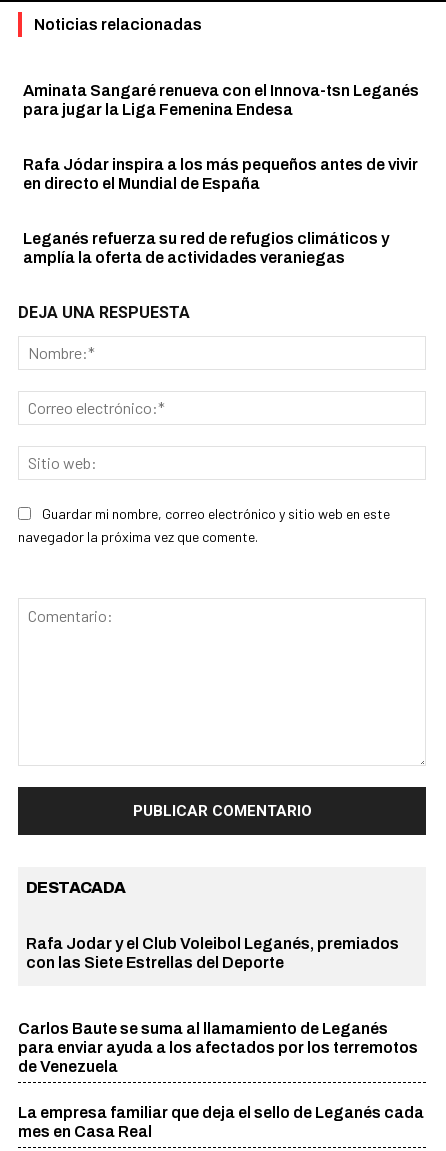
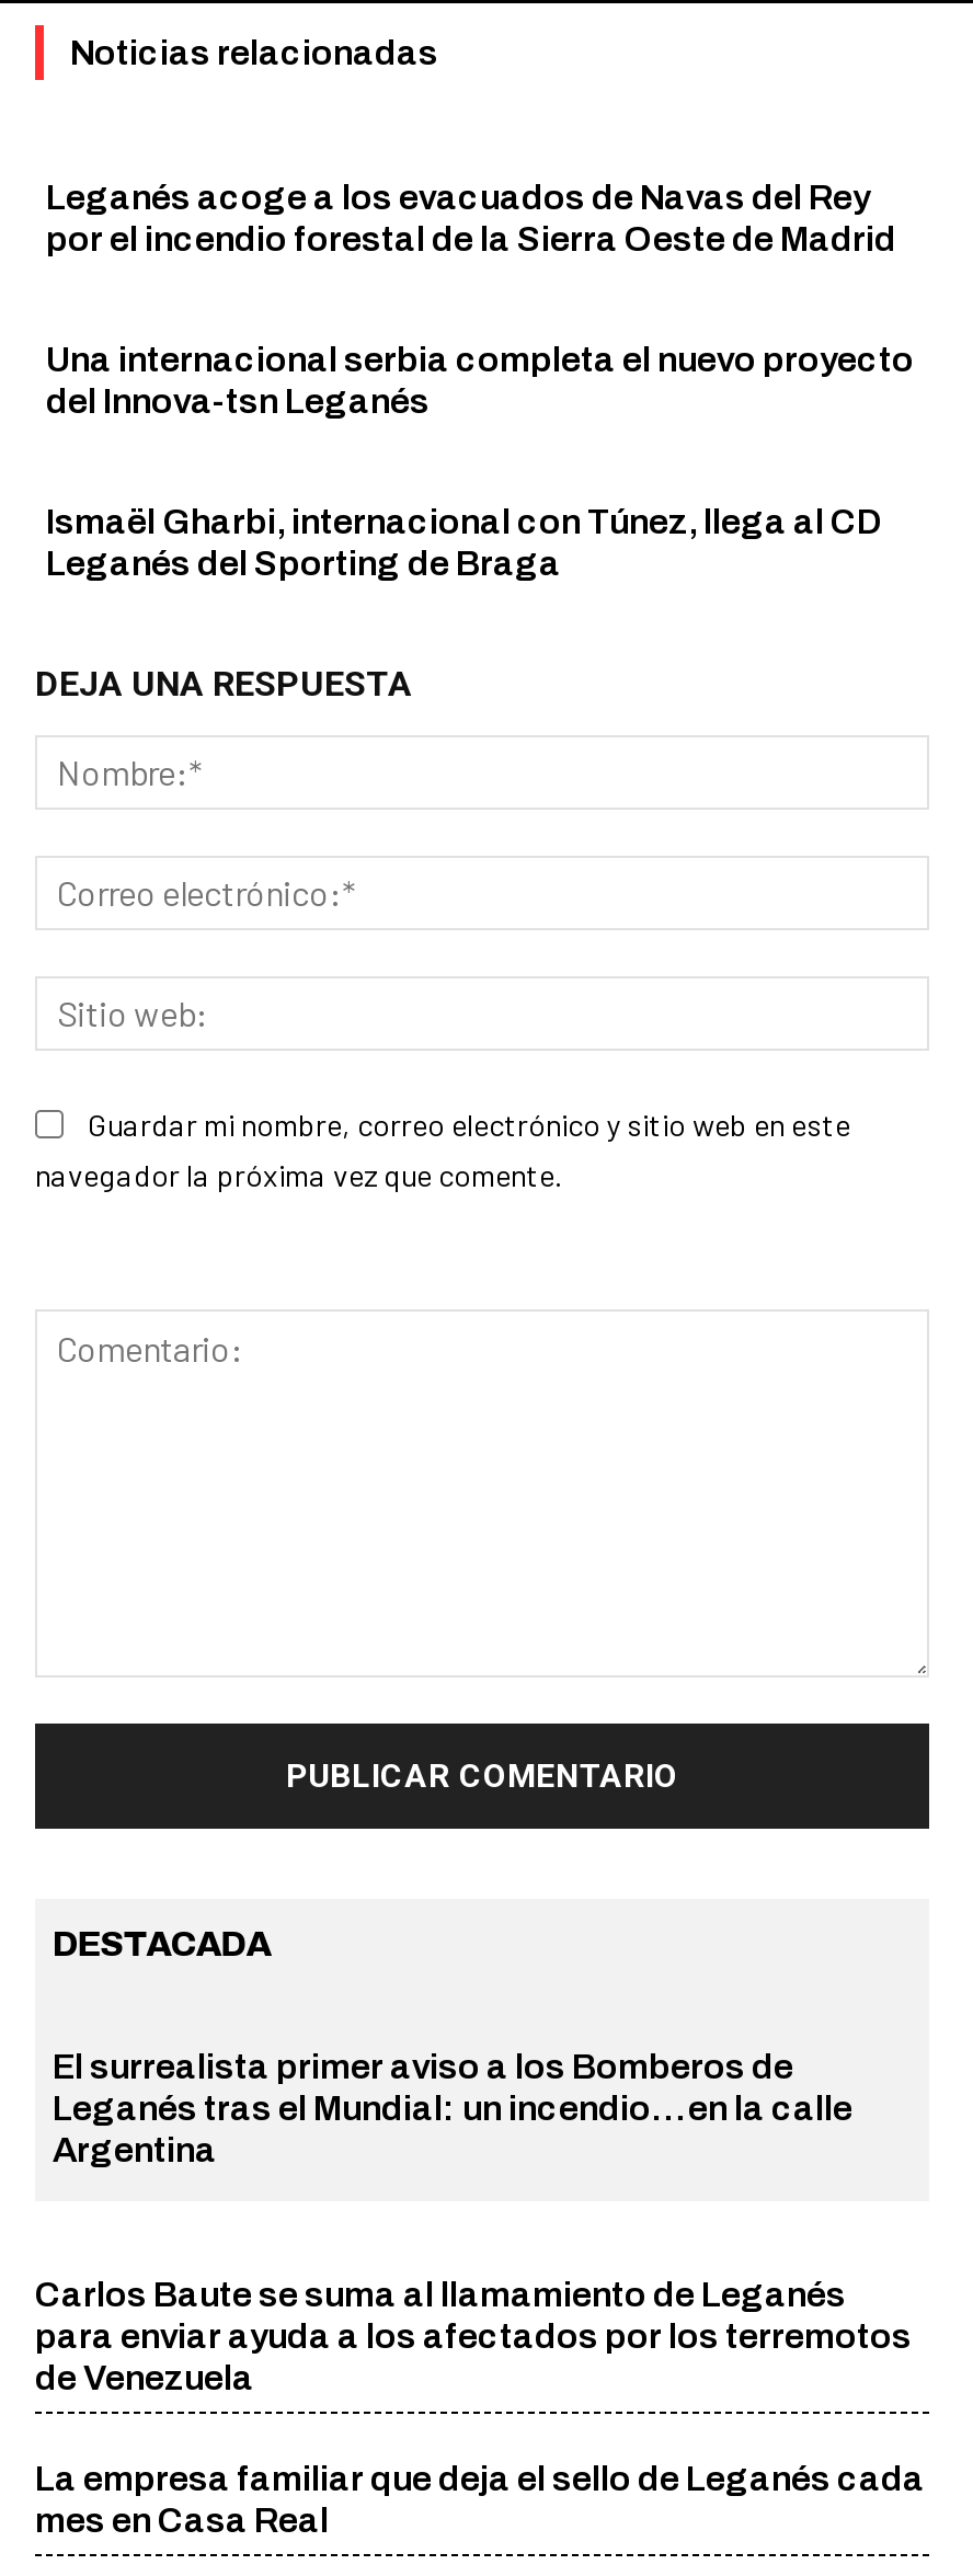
- Aminata Sangaré renueva con el Innova-tsn Leganés
- para jugar la Liga Femenina Endesa
+ Leganés acoge a los evacuados de Navas del Rey
+ por el incendio forestal de la Sierra Oeste de Madrid

- Rafa Jódar inspira a los más pequeños antes de vivir
- en directo el Mundial de España
+ Una internacional serbia completa el nuevo proyecto
+ del Innova-tsn Leganés

- Leganés refuerza su red de refugios climáticos y
- amplía la oferta de actividades veraniegas
+ Ismaël Gharbi, internacional con Túnez, llega al CD
+ Leganés del Sporting de Braga

- Rafa Jodar y el Club Voleibol Leganés, premiados
- con las Siete Estrellas del Deporte
+ El surrealista primer aviso a los Bomberos de
+ Leganés tras el Mundial: un incendio… en la calle
+ Argentina
